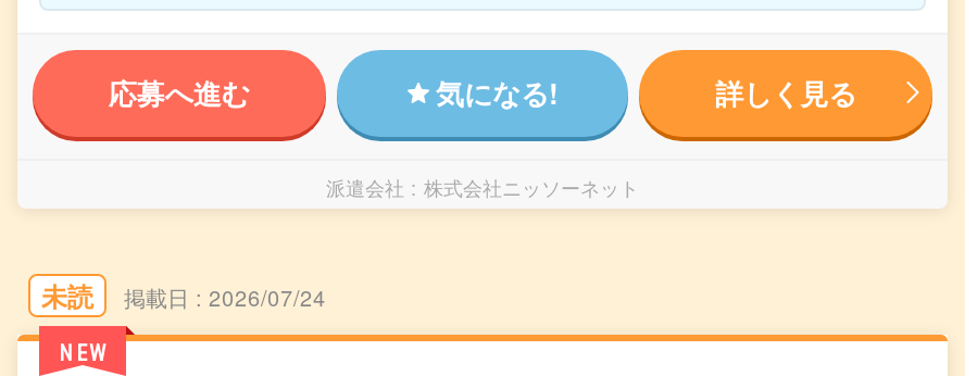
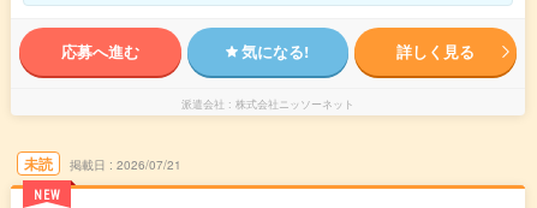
- 2026/07/24
+ 2026/07/21
